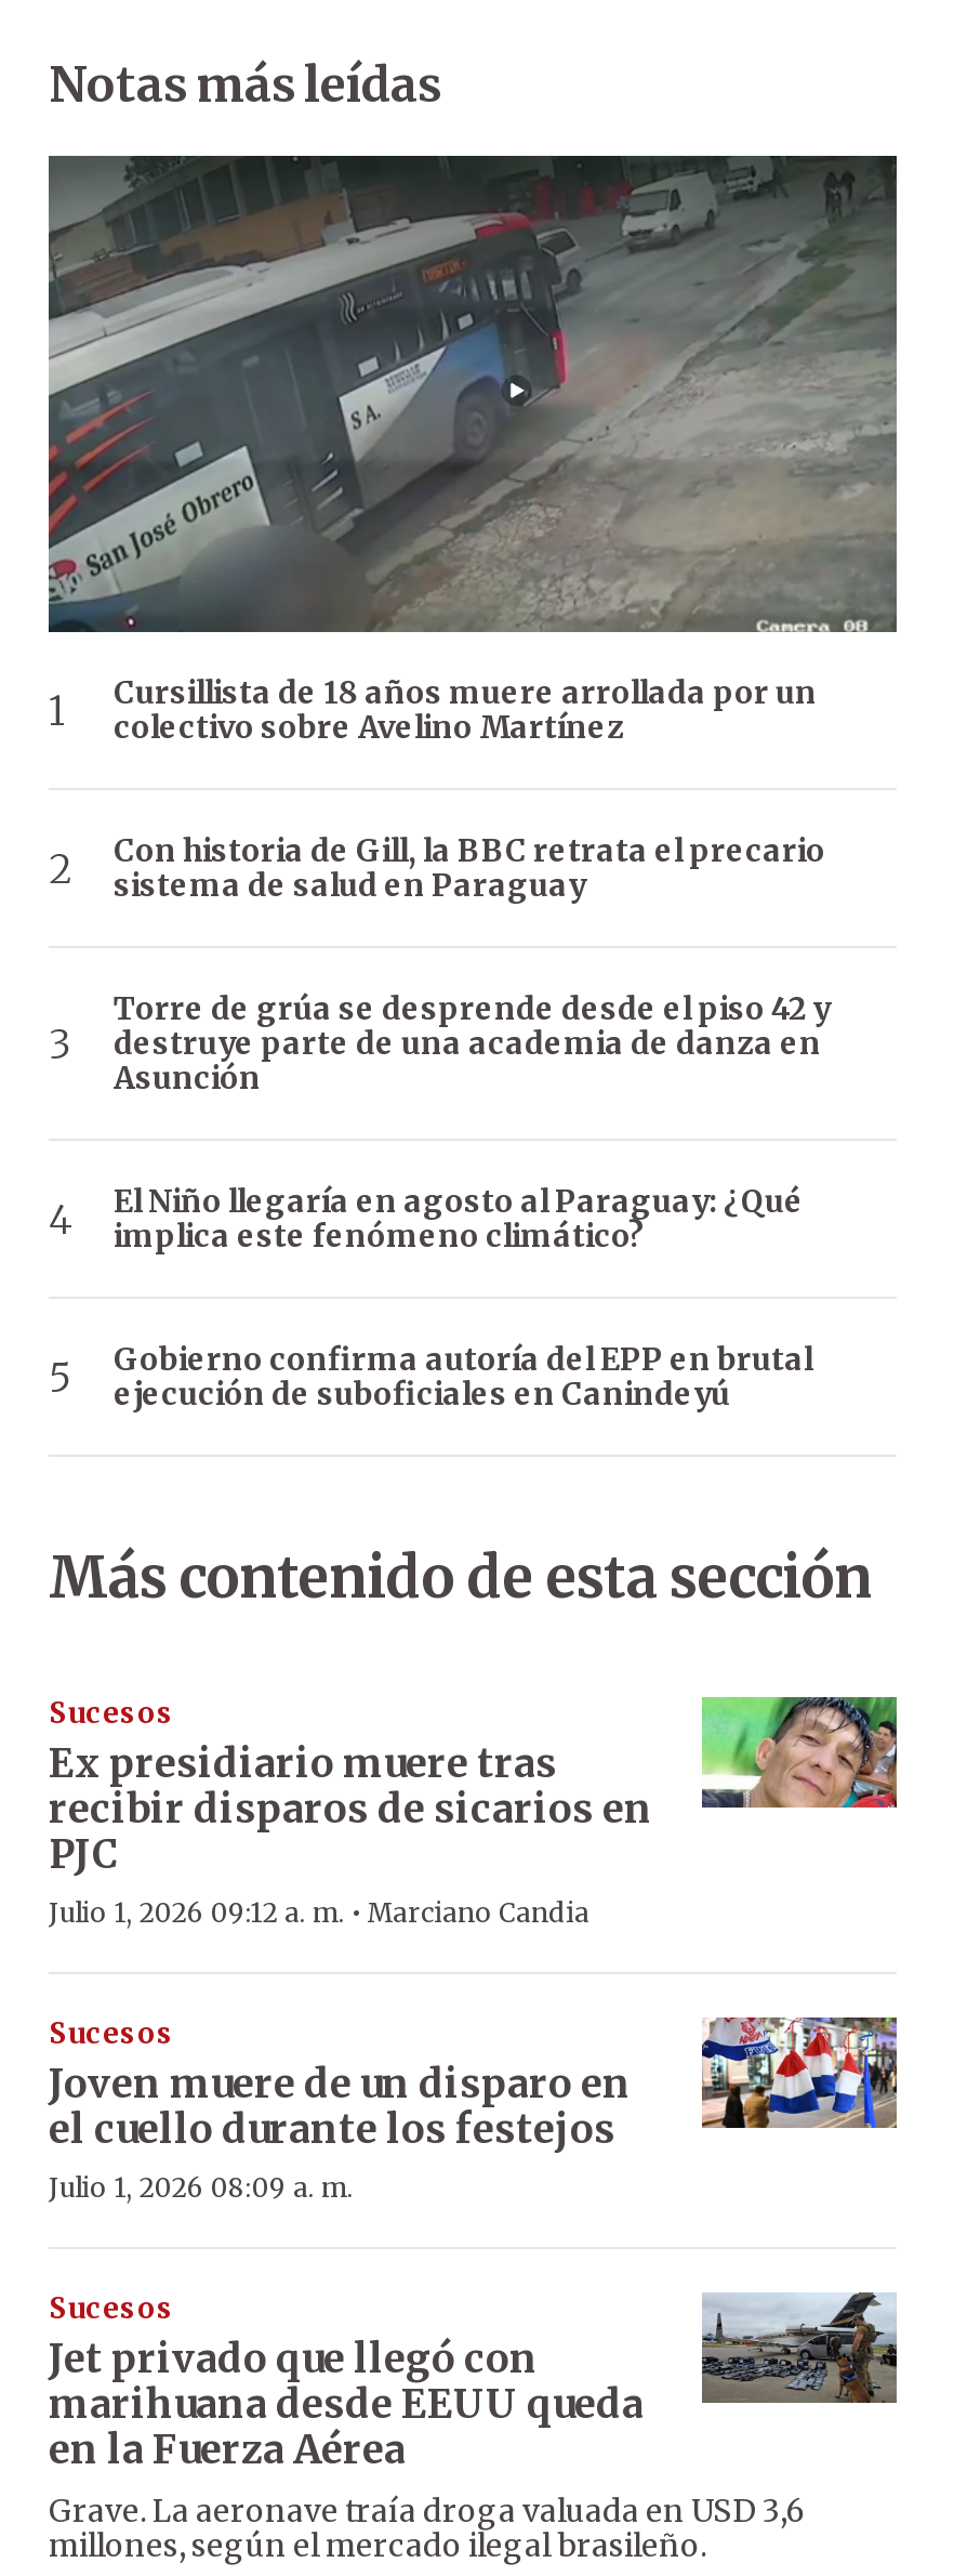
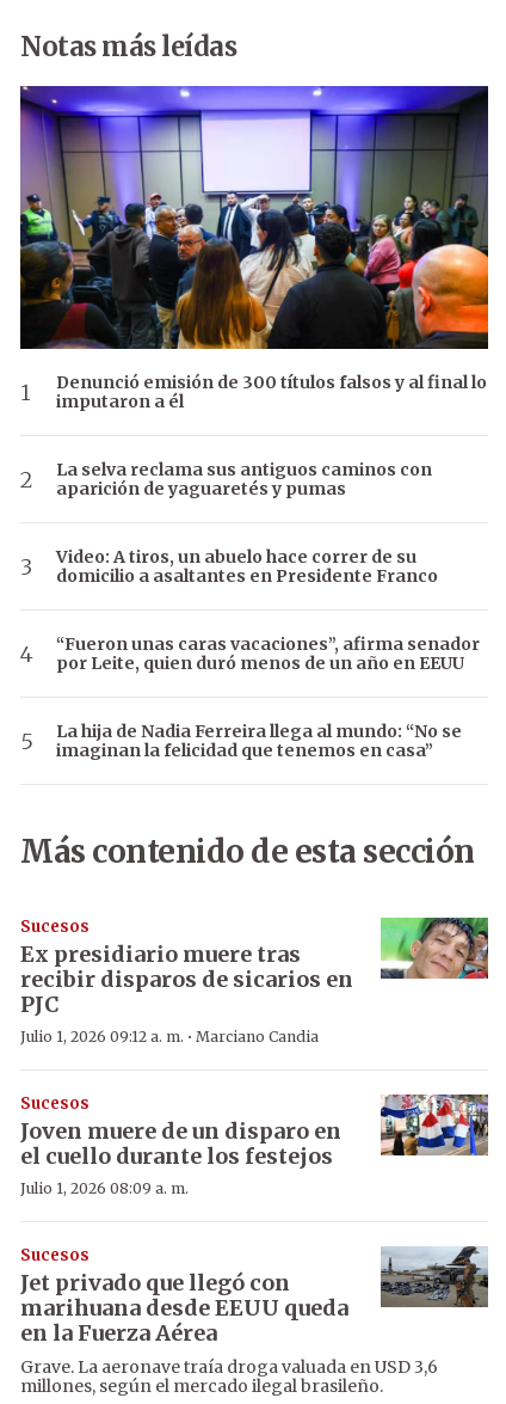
- [image]
- Cursillista de 18 años muere arrollada por un
- colectivo sobre Avelino Martínez
+ [image]
+ Denunció emisión de 300 títulos falsos y al final lo
+ imputaron a él

- Con historia de Gill, la BBC retrata el precario
- sistema de salud en Paraguay
+ La selva reclama sus antiguos caminos con
+ aparición de yaguaretés y pumas

- Torre de grúa se desprende desde el piso 42 y
- destruye parte de una academia de danza en
- Asunción
+ Video: A tiros, un abuelo hace correr de su
+ domicilio a asaltantes en Presidente Franco

- El Niño llegaría en agosto al Paraguay: ¿Qué
- implica este fenómeno climático?
+ “Fueron unas caras vacaciones”, afirma senador
+ por Leite, quien duró menos de un año en EEUU

- Gobierno confirma autoría del EPP en brutal
- ejecución de suboficiales en Canindeyú
+ La hija de Nadia Ferreira llega al mundo: “No se
+ imaginan la felicidad que tenemos en casa”
